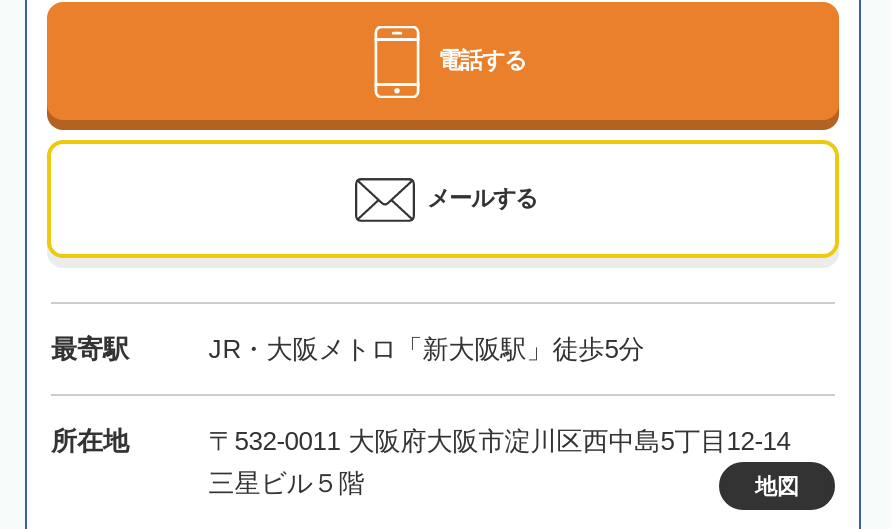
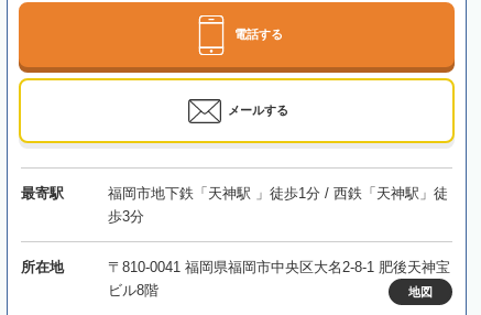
- JR・大阪メトロ「新大阪駅」徒歩5分
+ 福岡市地下鉄「天神駅 」徒歩1分 / 西鉄「天神駅」徒
+ 歩3分

- 〒532-0011 大阪府大阪市淀川区西中島5丁目12-14
- 三星ビル５階
+ 〒810-0041 福岡県福岡市中央区大名2-8-1 肥後天神宝
+ ビル8階
